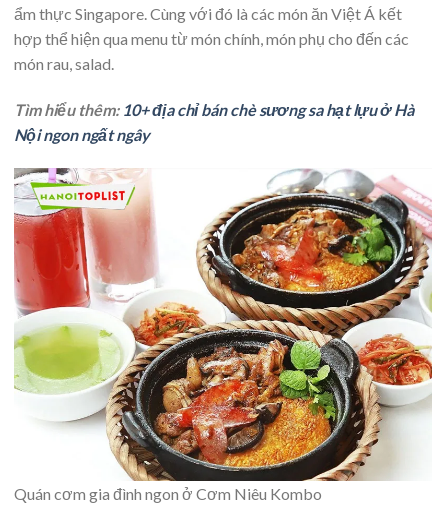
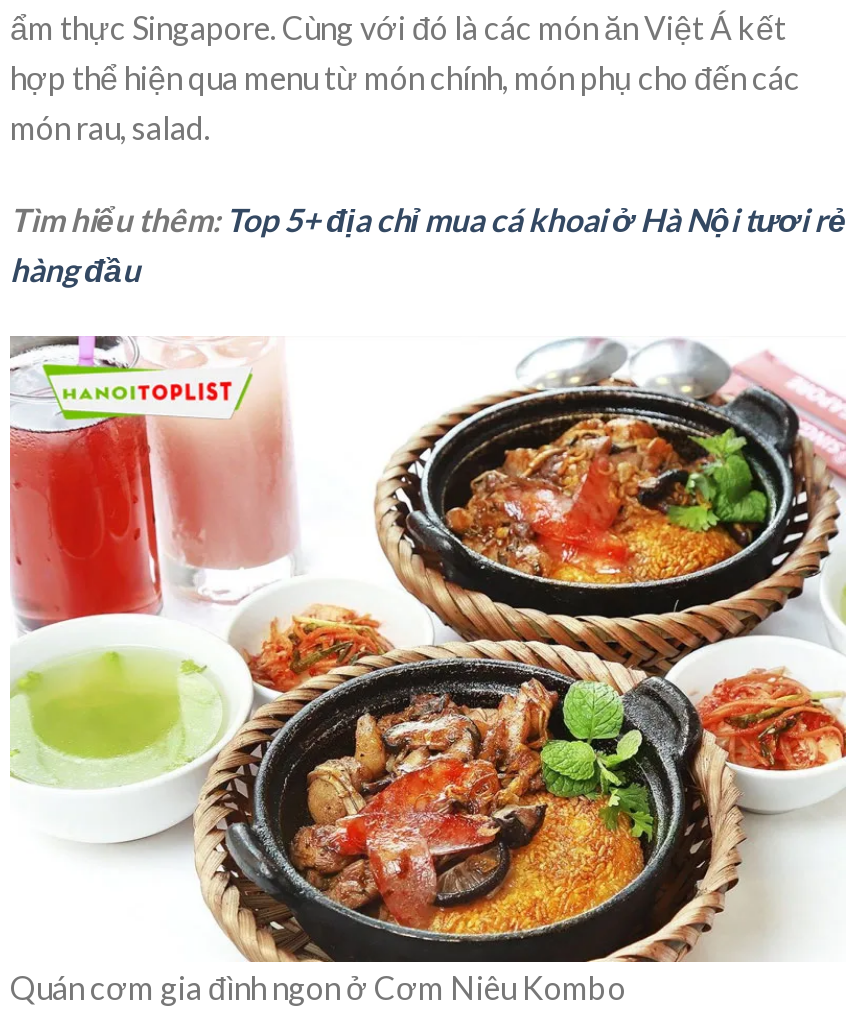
- Tìm hiểu thêm: 10+ địa chỉ bán chè sương sa hạt lựu ở Hà
- Nội ngon ngất ngây
+ Tìm hiểu thêm: Top 5+ địa chỉ mua cá khoai ở Hà Nội tươi rẻ
+ hàng đầu
